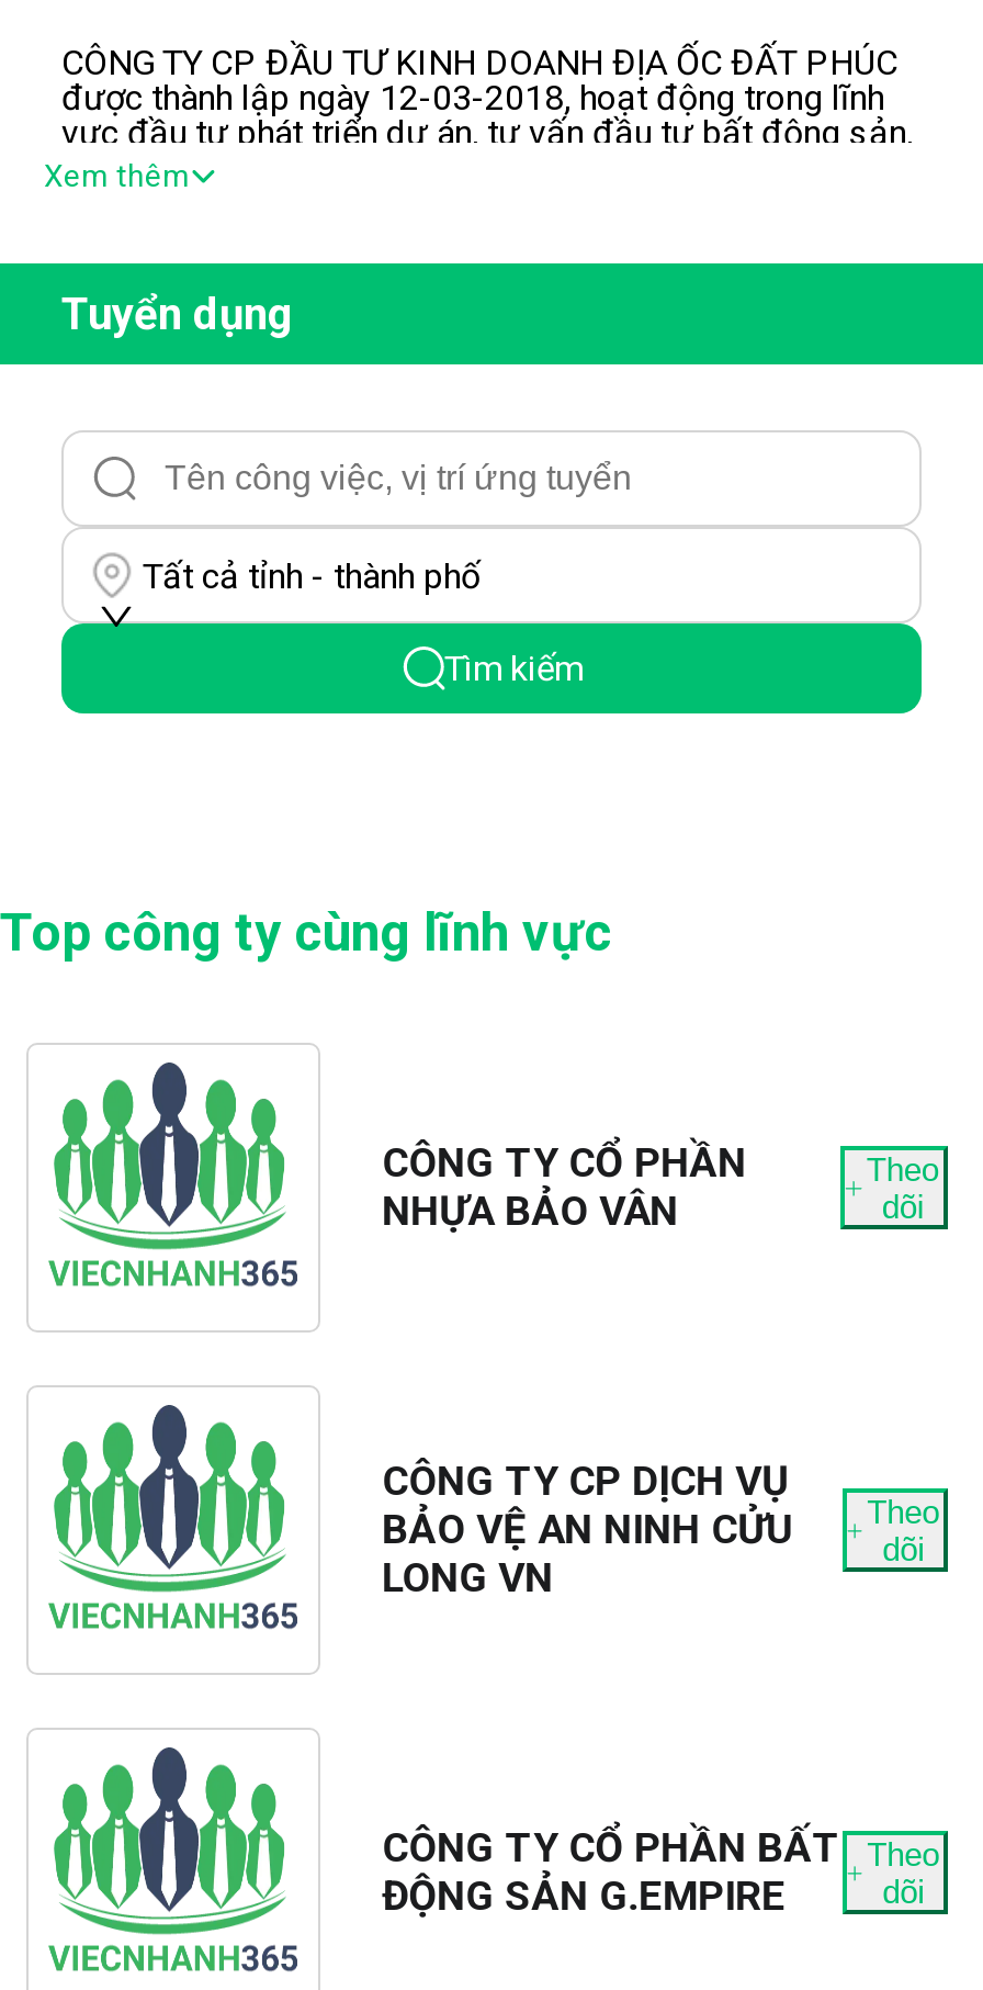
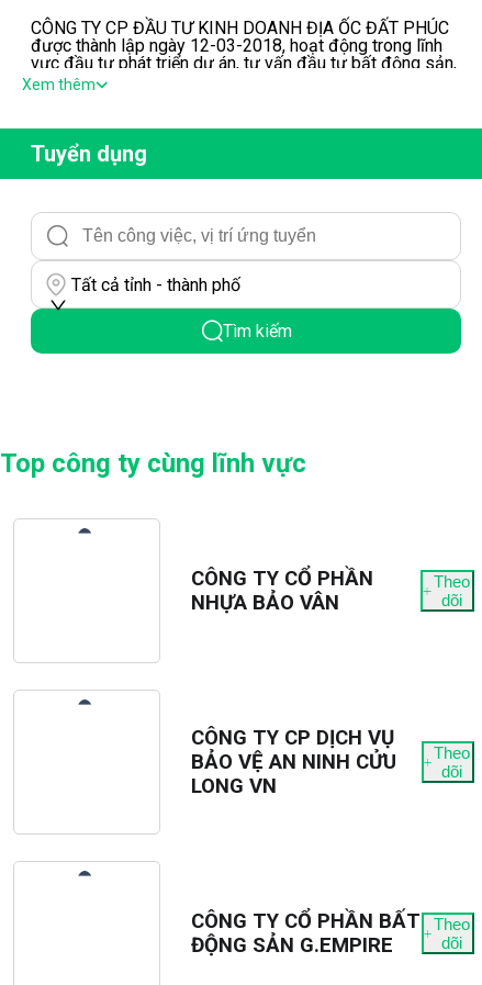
- [image]

- [image]

- [image]
